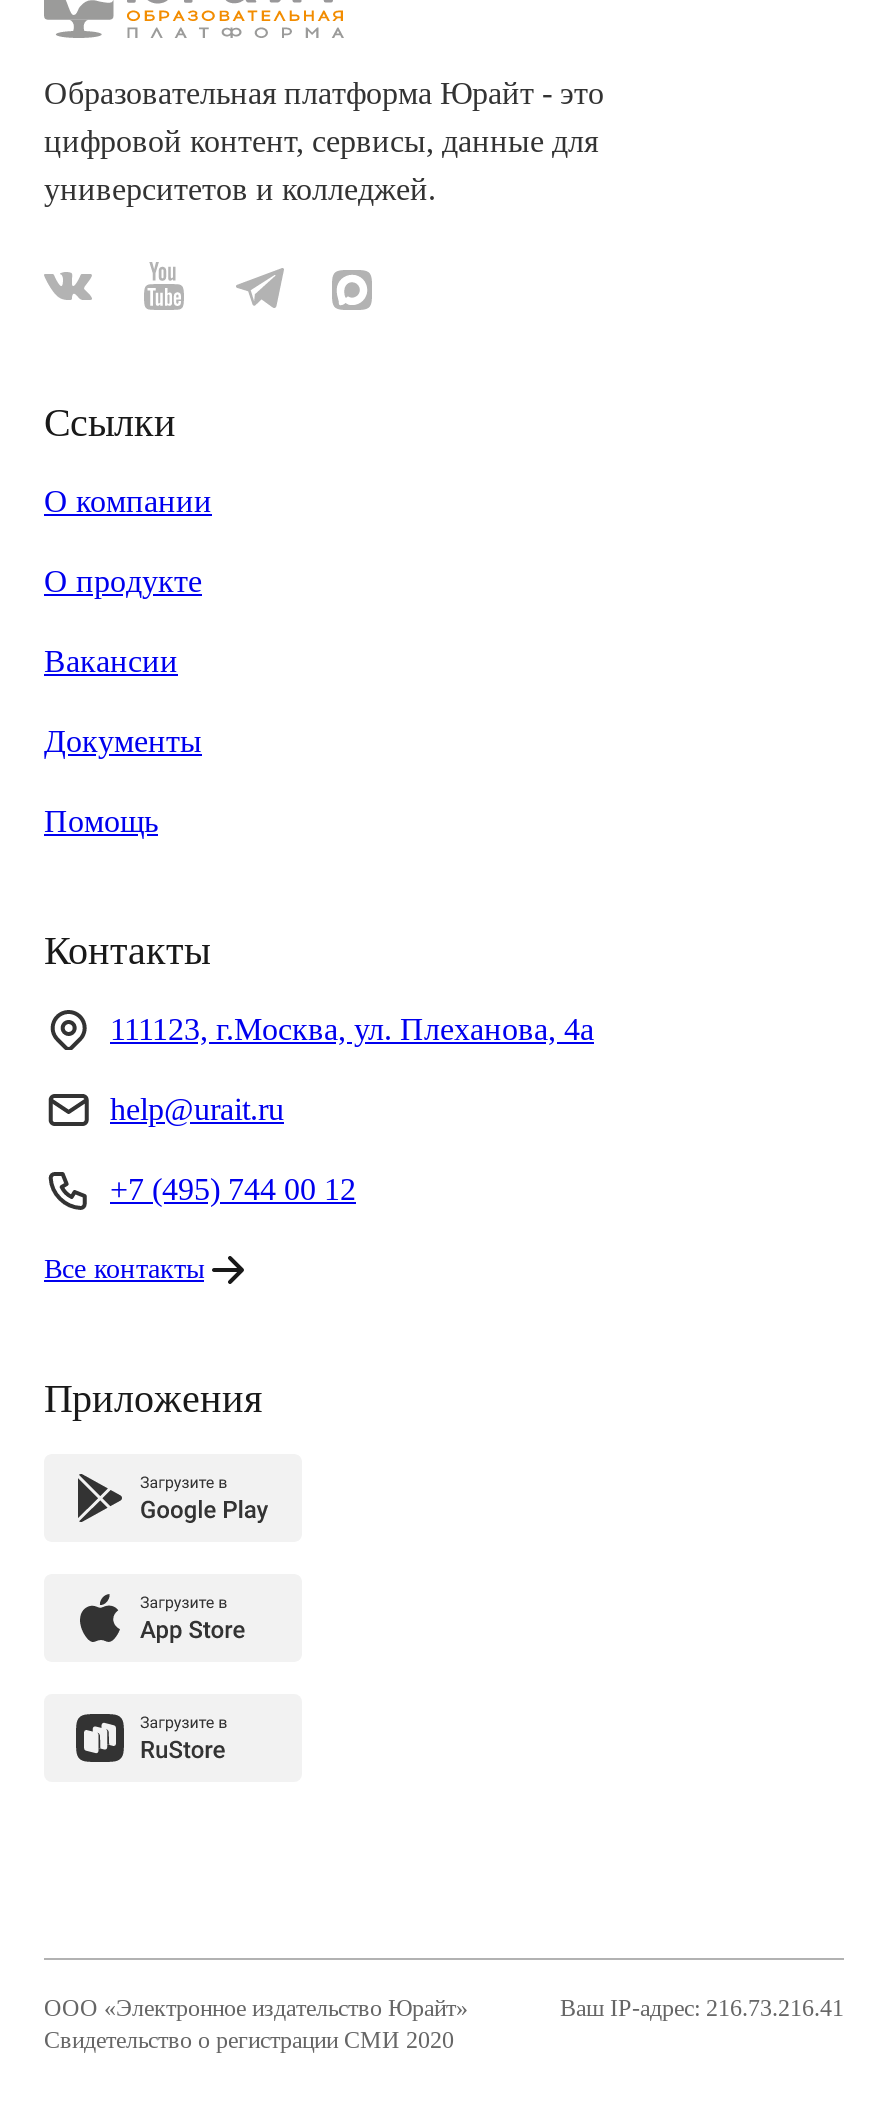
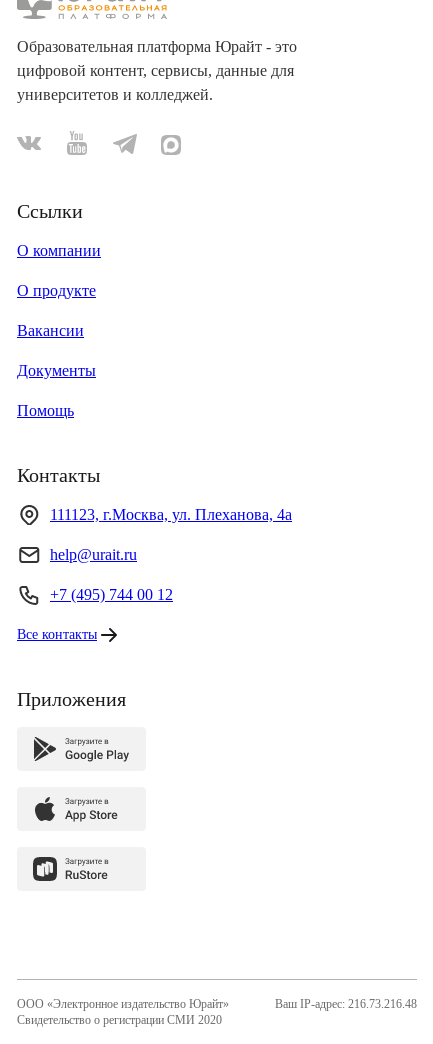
- Ваш IP-адрес: 216.73.216.41
+ Ваш IP-адрес: 216.73.216.48
